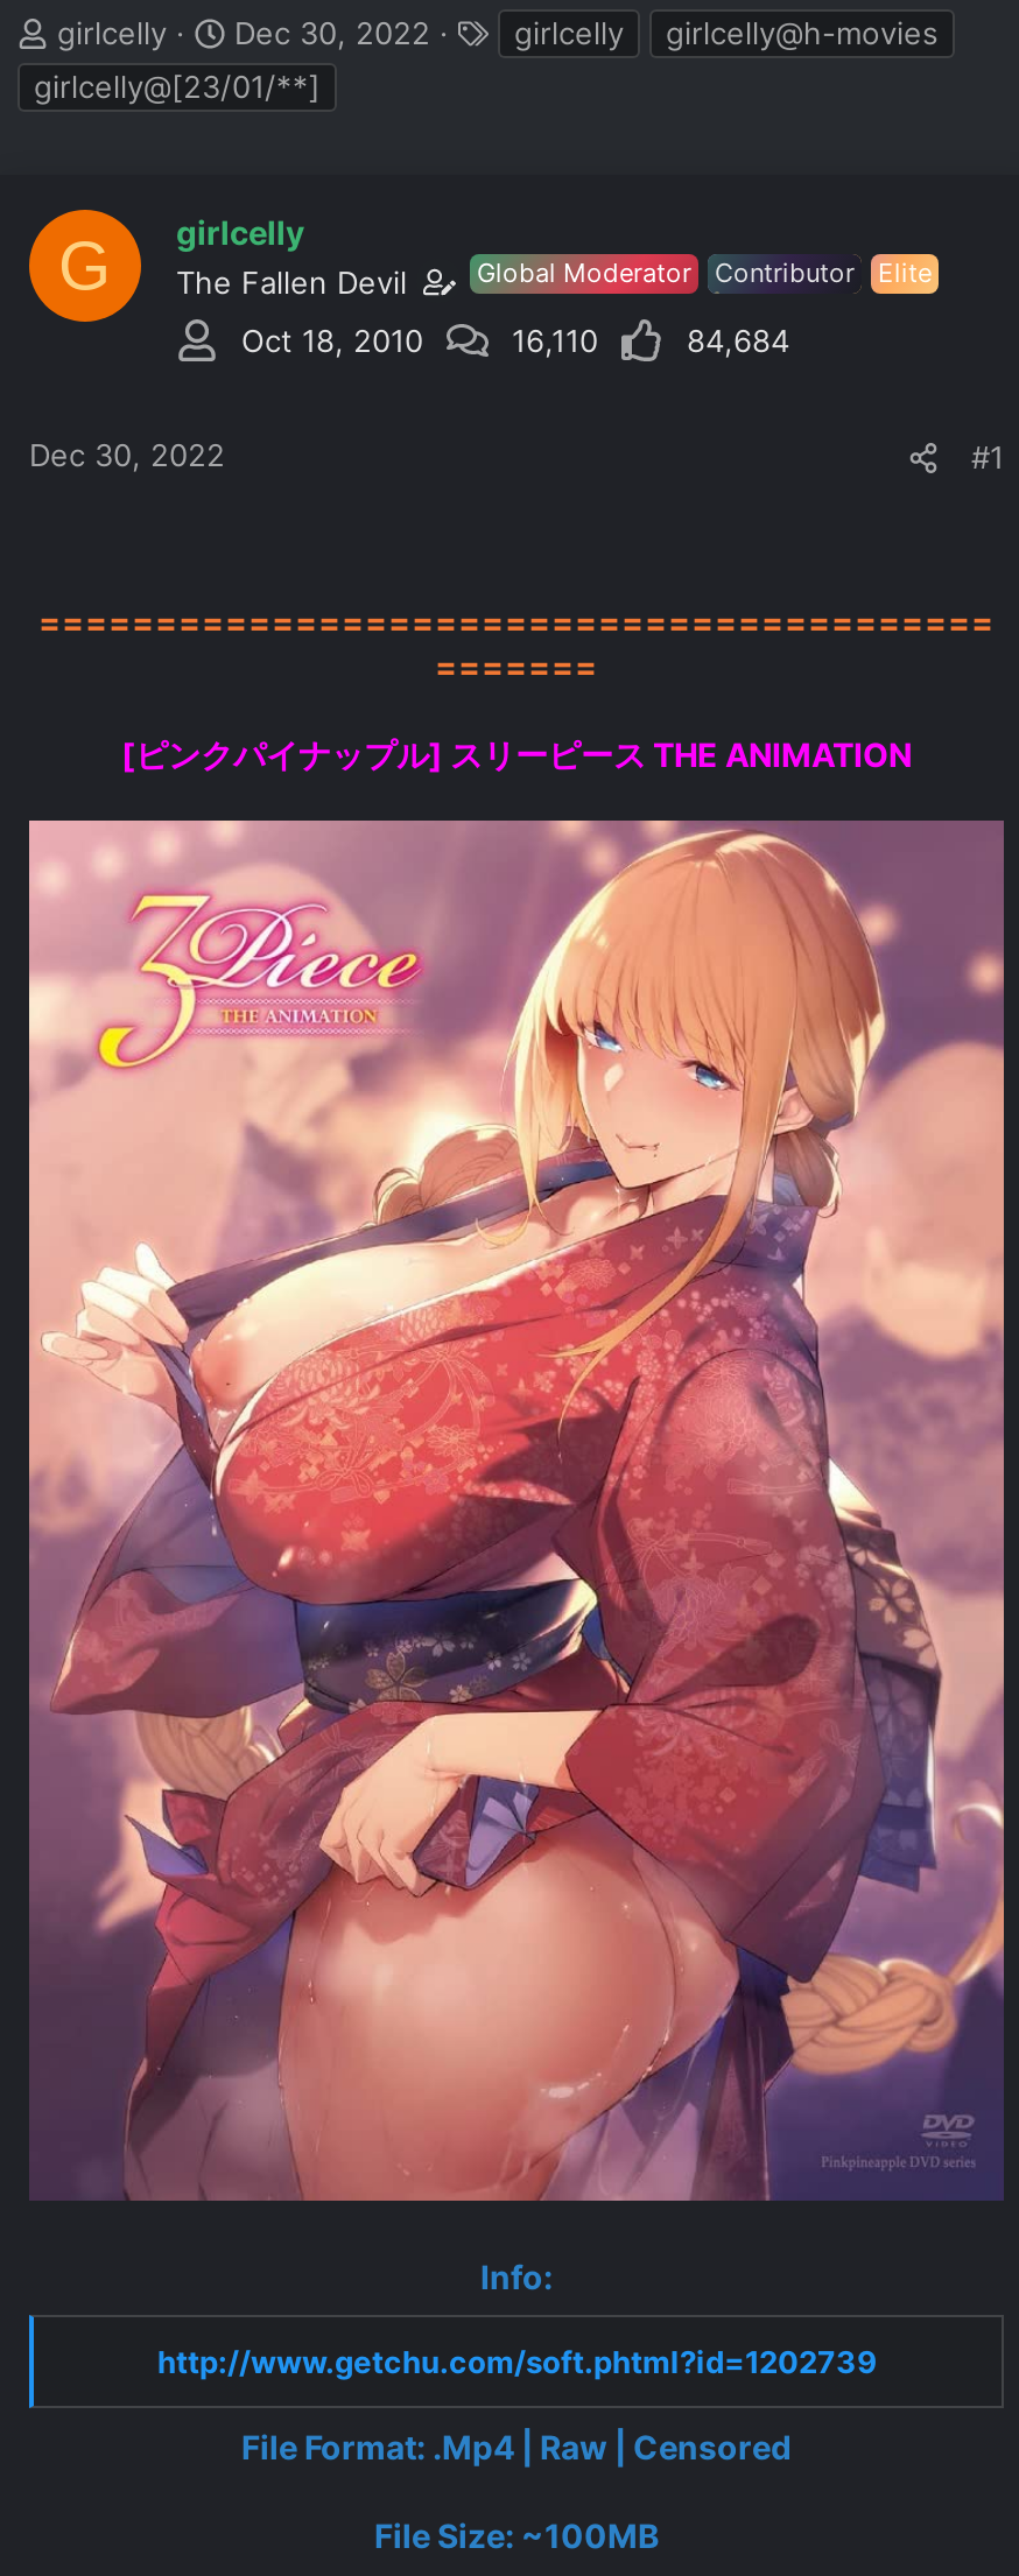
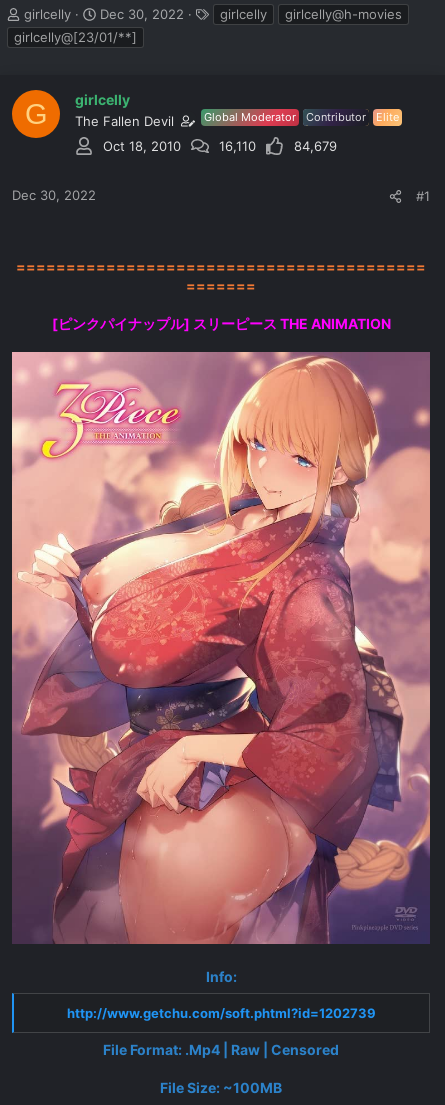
- 84,684
+ 84,679
